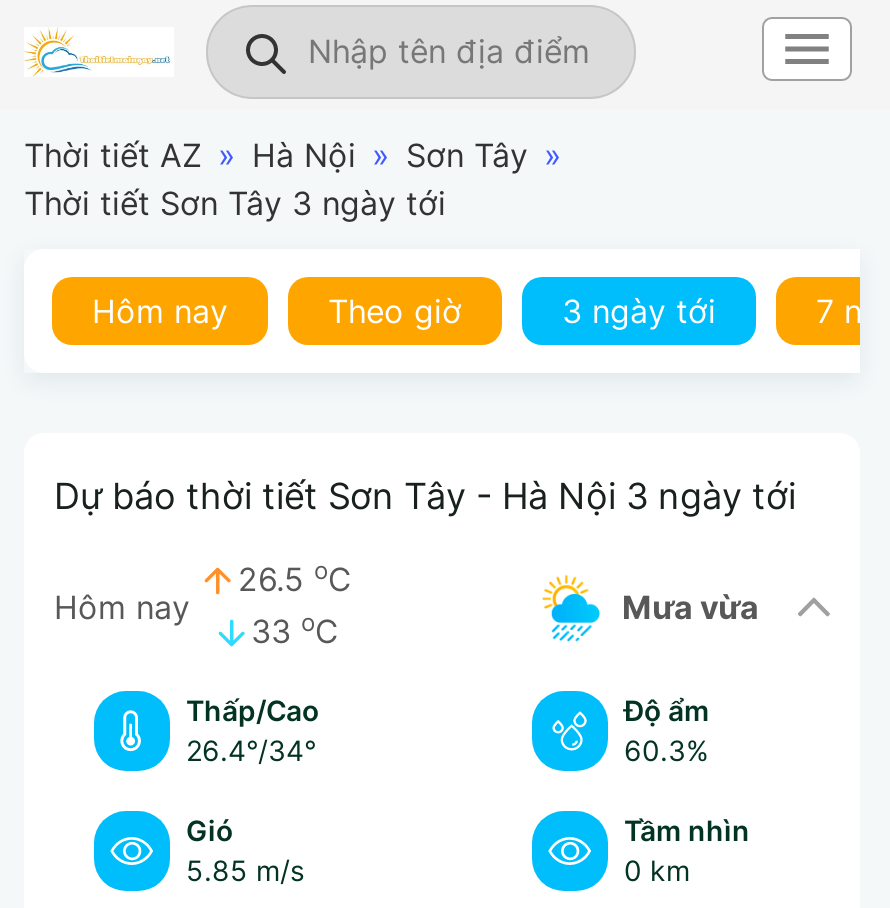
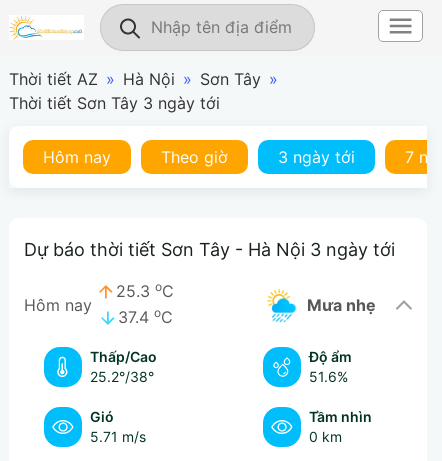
- 26.5 oC
+ 25.3 oC

- Hôm nay 33 oC
+ Hôm nay 37.4 oC

- mưa vừa
+ mưa nhẹ

- 26.4°/34°
+ 25.2°/38°

- 60.3%
+ 51.6%

- 5.85 m/s
+ 5.71 m/s
